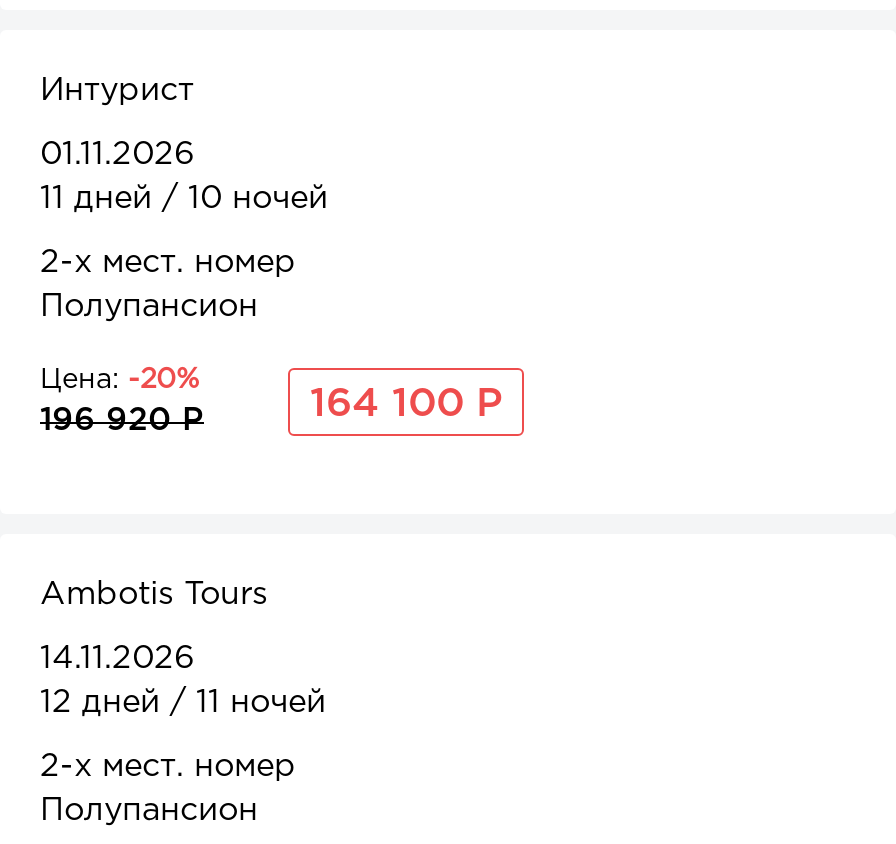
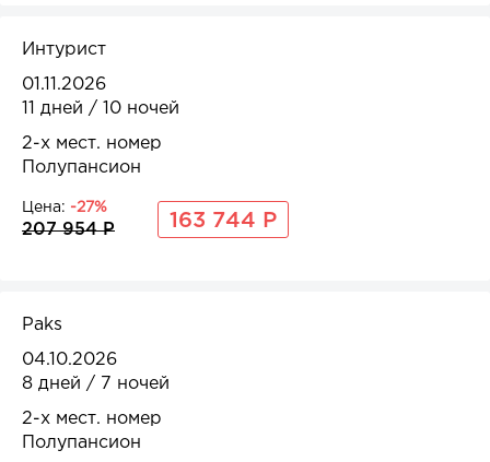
- Цена: -20%
+ Цена: -27%

- 196 920 Р
- 164 100 Р
+ 207 954 Р
+ 163 744 Р

- Ambotis Tours
+ Paks

- 14.11.2026
+ 04.10.2026

- 12 дней / 11 ночей
+ 8 дней / 7 ночей
